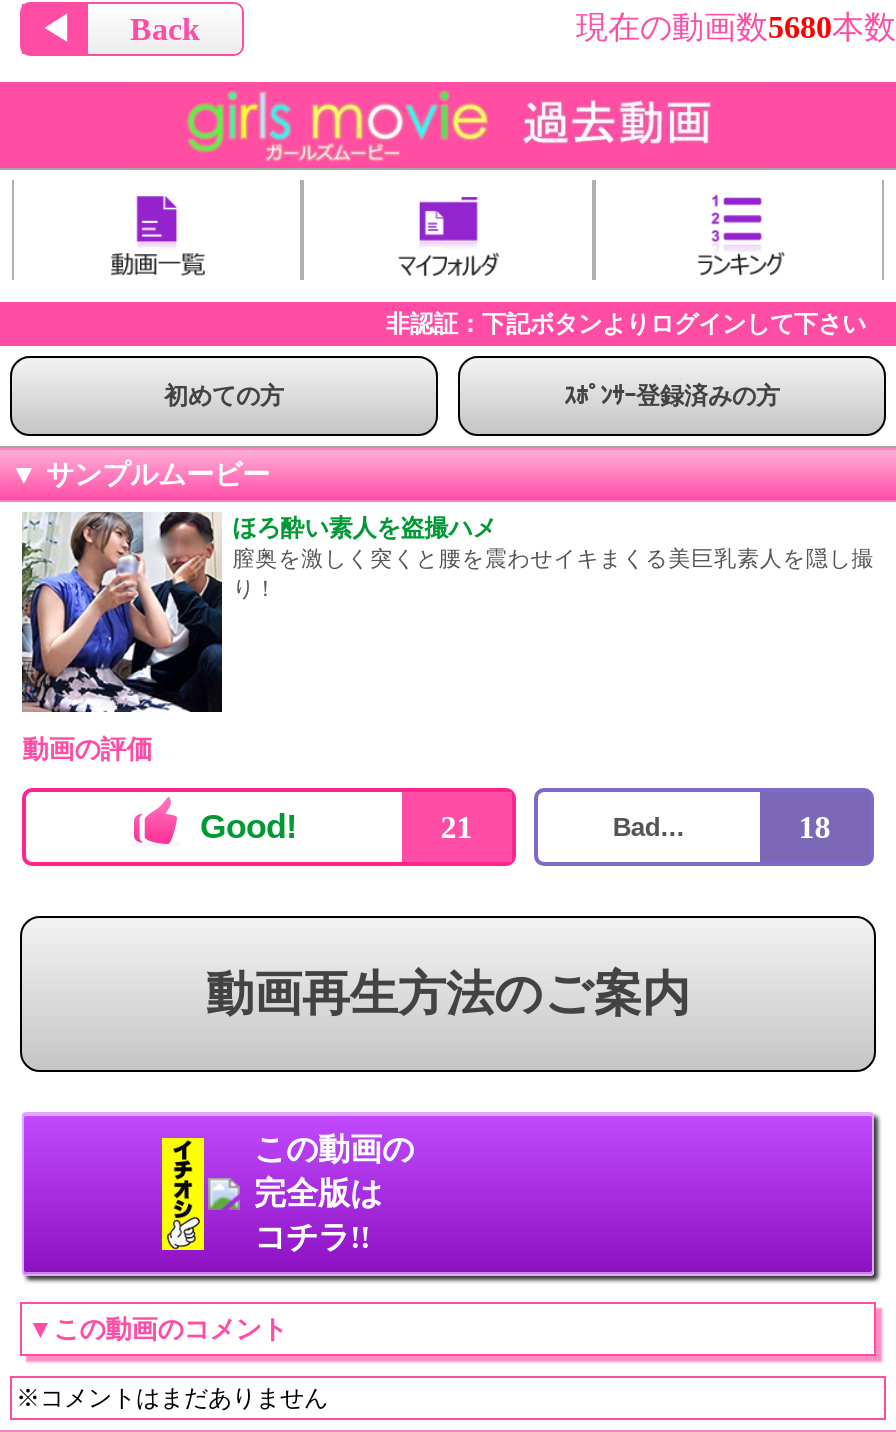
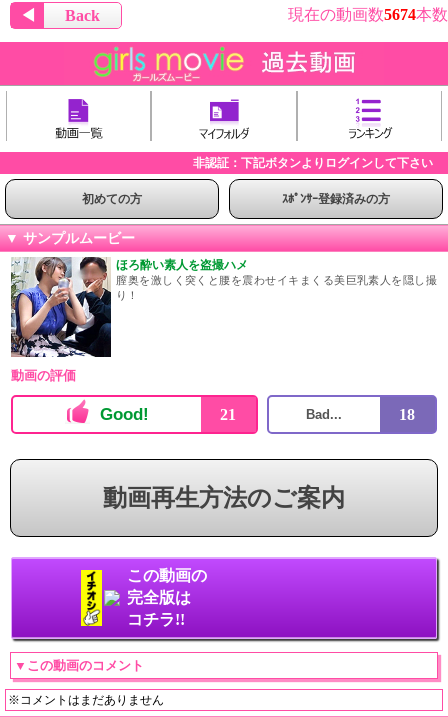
- 現在の動画数5680本数
+ 現在の動画数5674本数
